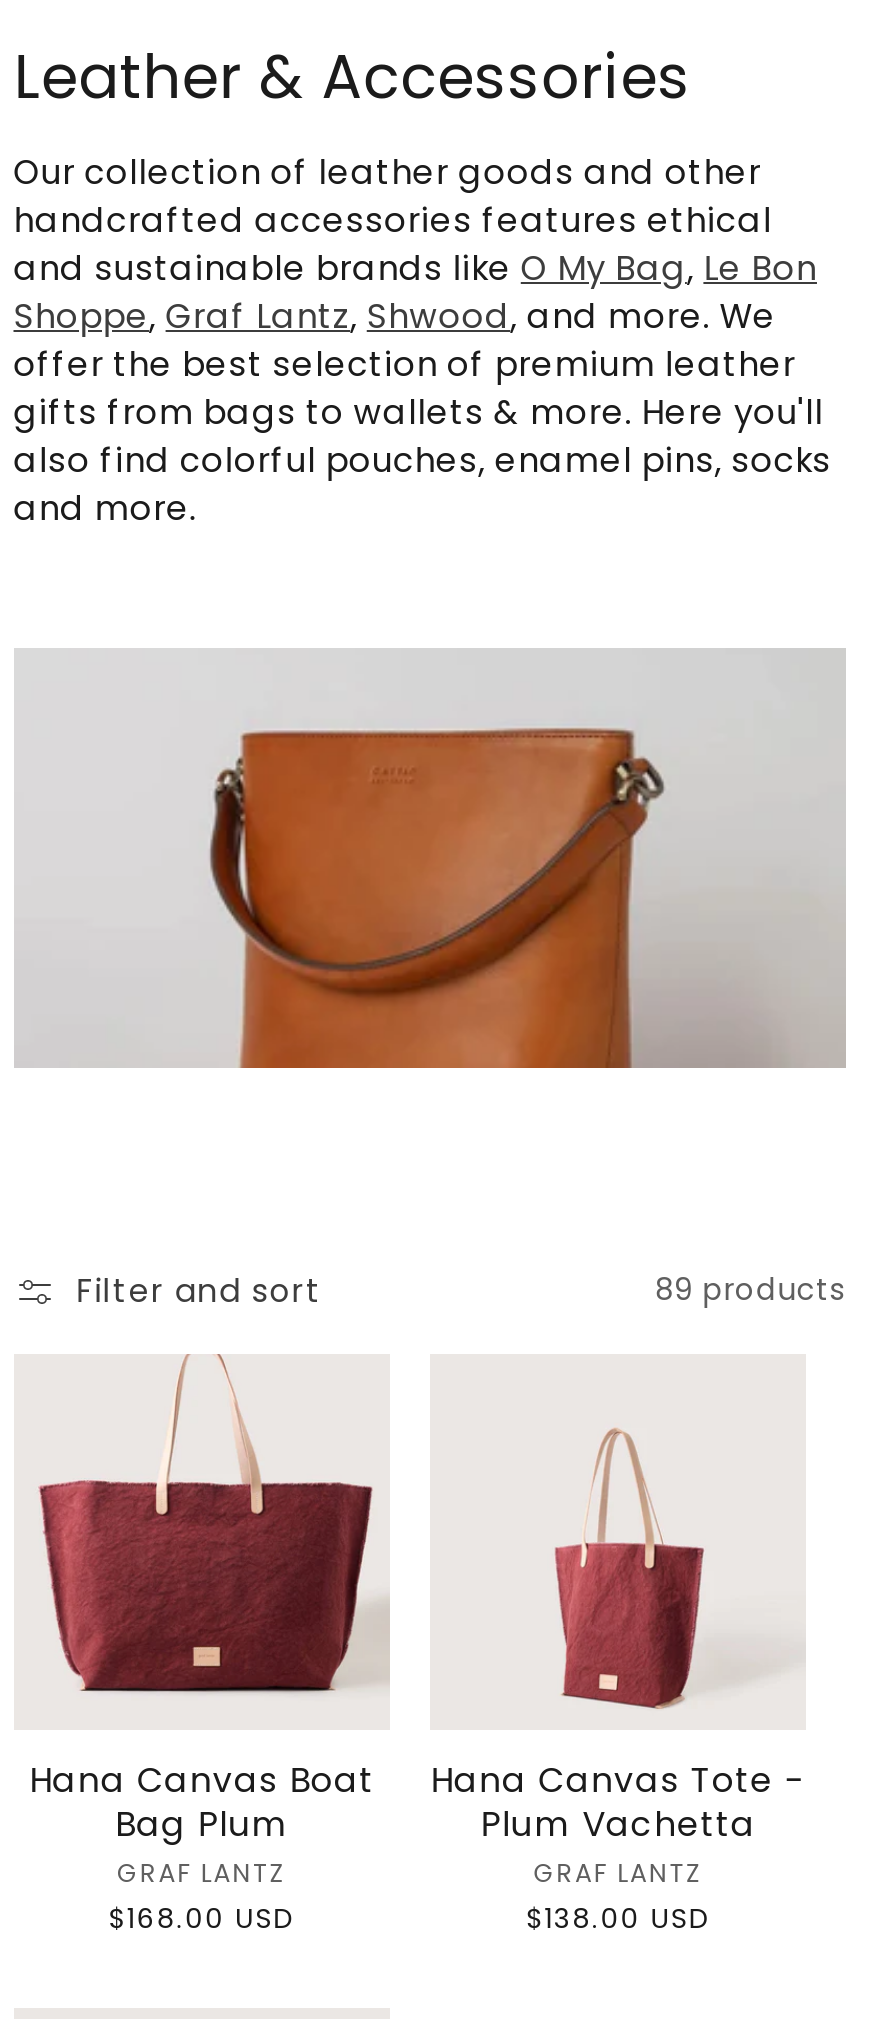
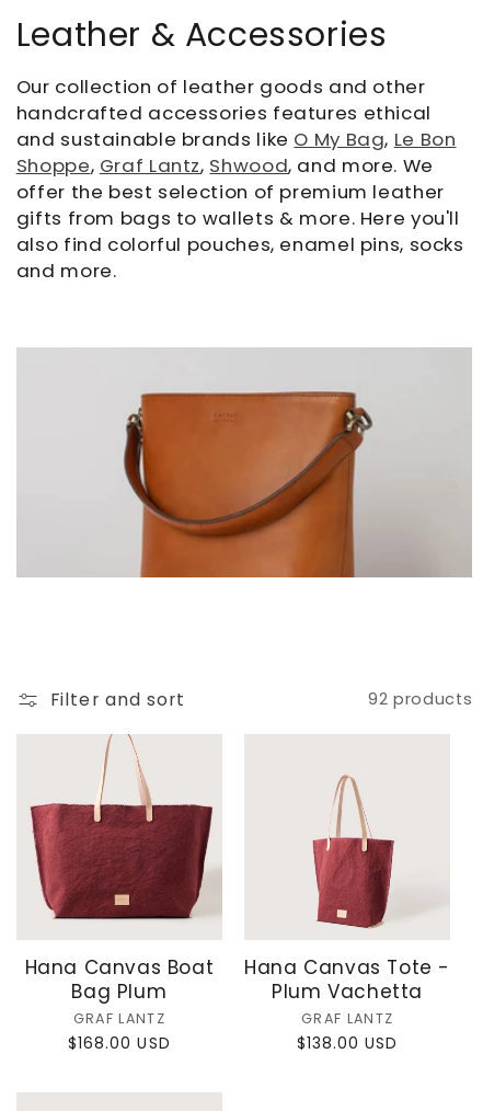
- 89 products
+ 92 products
